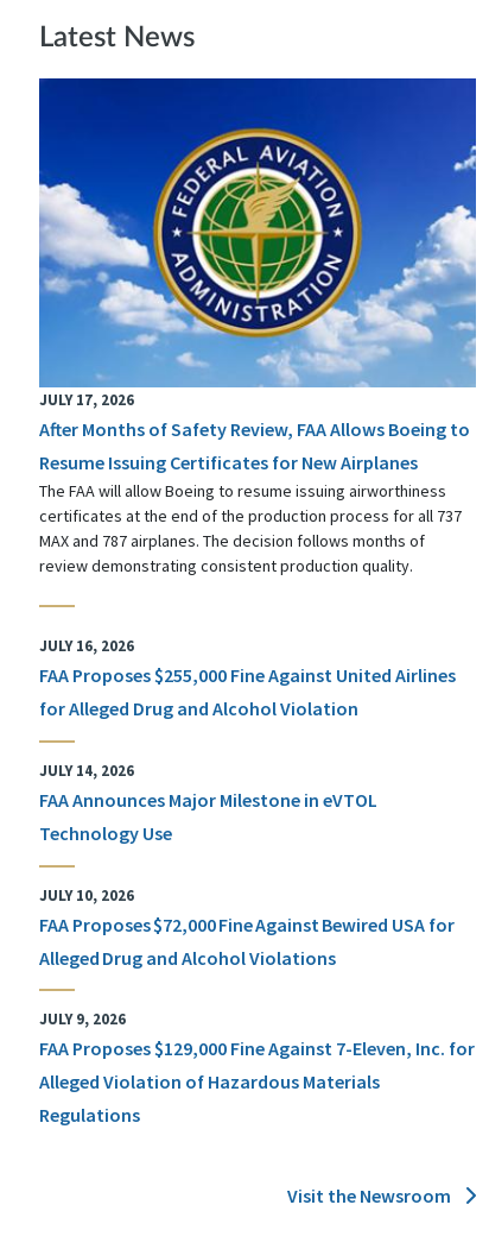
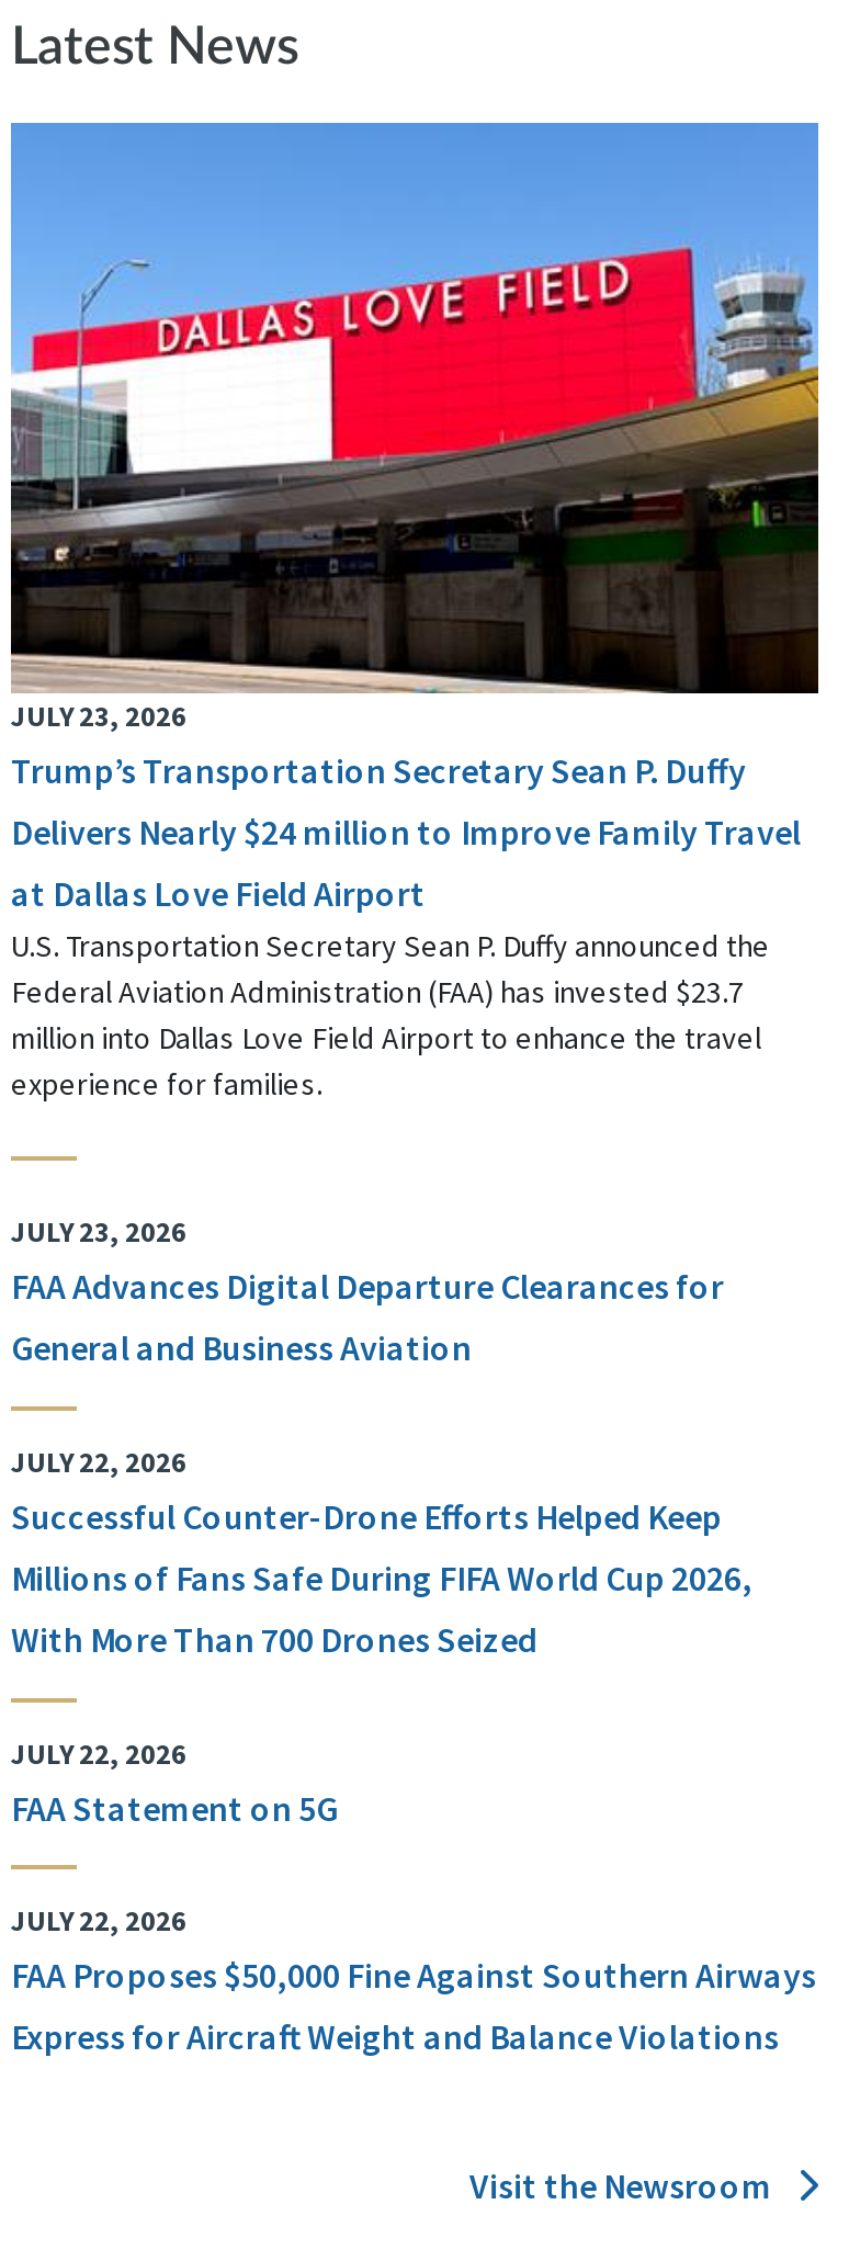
- [image]
- JULY 17, 2026
- After Months of Safety Review, FAA Allows Boeing to
- Resume Issuing Certificates for New Airplanes
- The FAA will allow Boeing to resume issuing airworthiness
- certificates at the end of the production process for all 737
- MAX and 787 airplanes. The decision follows months of
- review demonstrating consistent production quality.
+ [image]
+ JULY 23, 2026
+ Trump’s Transportation Secretary Sean P. Duffy
+ Delivers Nearly $24 million to Improve Family Travel
+ at Dallas Love Field Airport
+ U.S. Transportation Secretary Sean P. Duffy announced the
+ Federal Aviation Administration (FAA) has invested $23.7
+ million into Dallas Love Field Airport to enhance the travel
+ experience for families.

- JULY 16, 2026
- FAA Proposes $255,000 Fine Against United Airlines
- for Alleged Drug and Alcohol Violation
+ JULY 23, 2026
+ FAA Advances Digital Departure Clearances for
+ General and Business Aviation

- JULY 14, 2026
- FAA Announces Major Milestone in eVTOL
- Technology Use
+ JULY 22, 2026
+ Successful Counter-Drone Efforts Helped Keep
+ Millions of Fans Safe During FIFA World Cup 2026,
+ With More Than 700 Drones Seized

- JULY 10, 2026
- FAA Proposes $72,000 Fine Against Bewired USA for
- Alleged Drug and Alcohol Violations
+ JULY 22, 2026
+ FAA Statement on 5G

- JULY 9, 2026
- FAA Proposes $129,000 Fine Against 7-Eleven, Inc. for
- Alleged Violation of Hazardous Materials
- Regulations
+ JULY 22, 2026
+ FAA Proposes $50,000 Fine Against Southern Airways
+ Express for Aircraft Weight and Balance Violations
